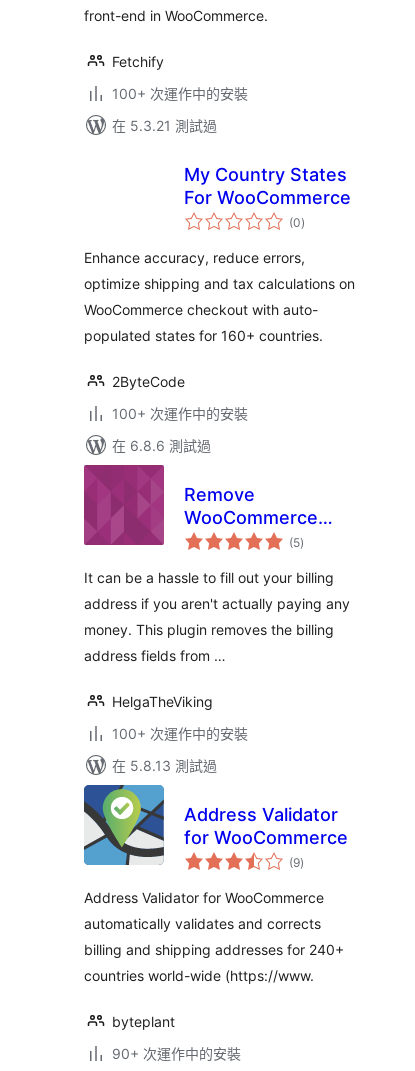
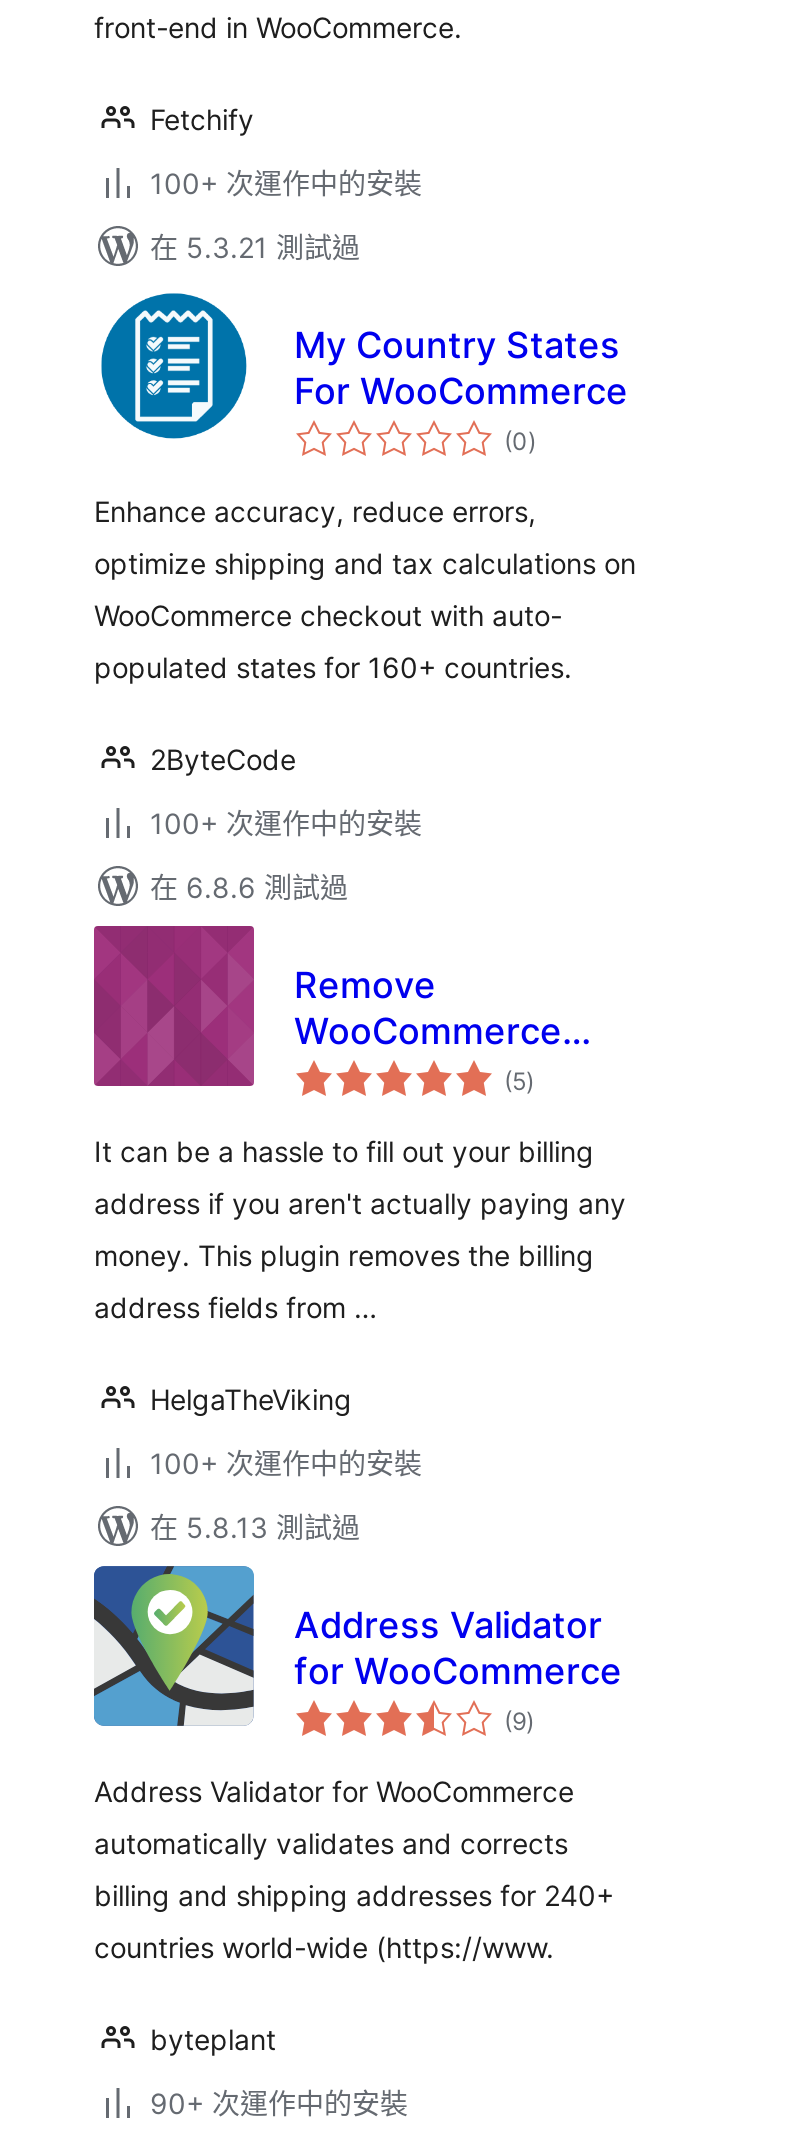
+ [image]
